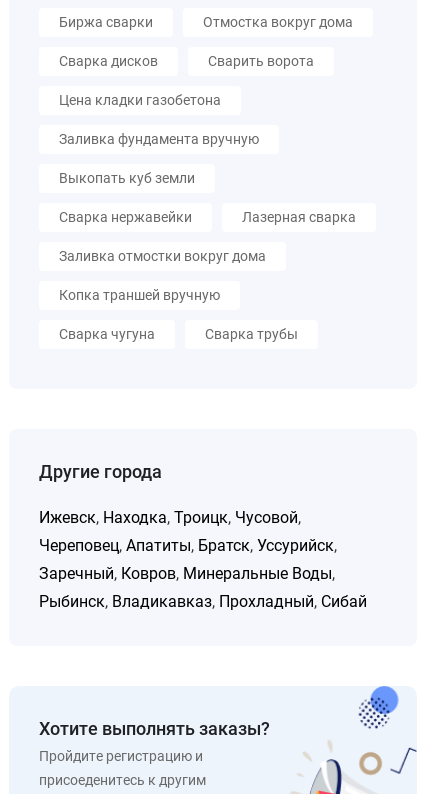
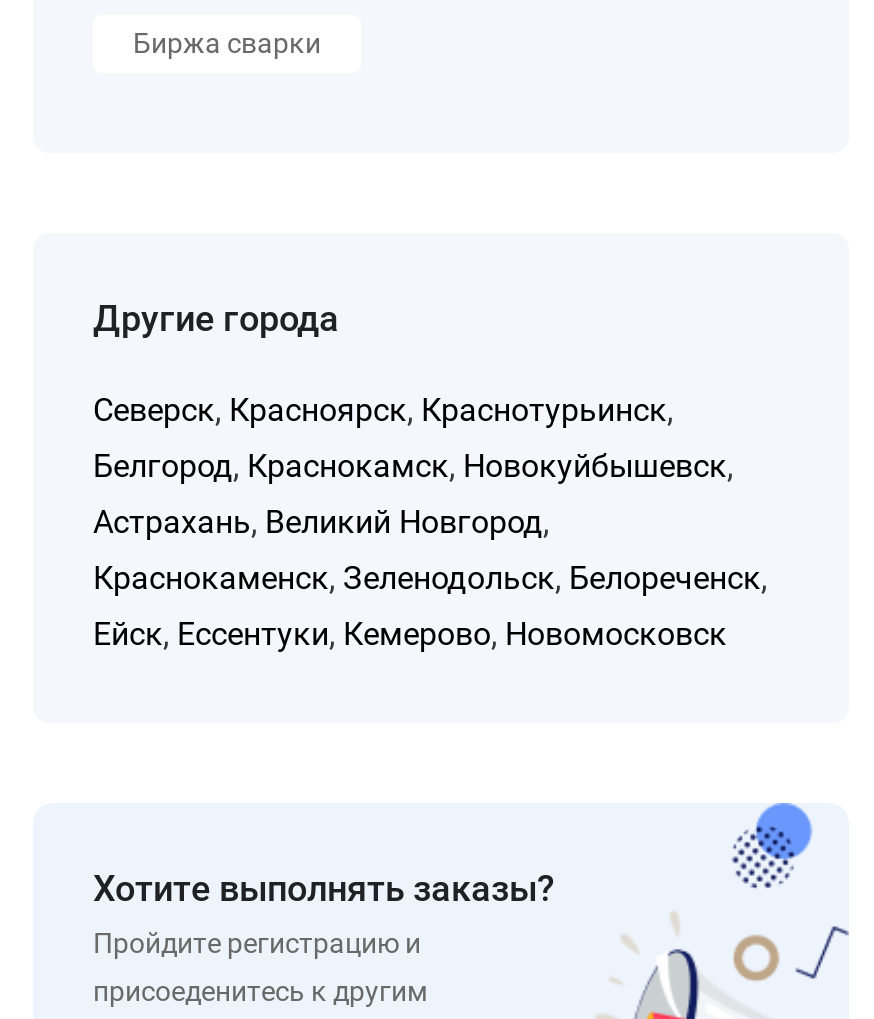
- Отмостка вокруг дома
- Сварка дисков
- Сварить ворота
- Цена кладки газобетона
- Заливка фундамента вручную
- Выкопать куб земли
- Сварка нержавейки
- Лазерная сварка
- Заливка отмостки вокруг дома
- Копка траншей вручную
- Сварка чугуна
- Сварка трубы

moved up: Другие города

- Ижевск, Находка, Троицк, Чусовой,
- Череповец, Апатиты, Братск, Уссурийск,
- Заречный, Ковров, Минеральные Воды,
- Рыбинск, Владикавказ, Прохладный, Сибай
+ Северск, Красноярск, Краснотурьинск,
+ Белгород, Краснокамск, Новокуйбышевск,
+ Астрахань, Великий Новгород,
+ Краснокаменск, Зеленодольск, Белореченск,
+ Ейск, Ессентуки, Кемерово, Новомосковск
